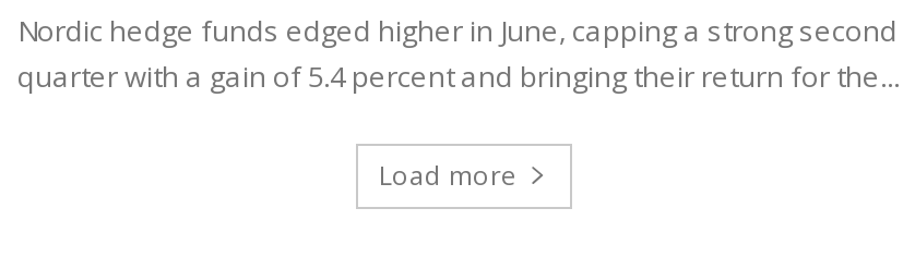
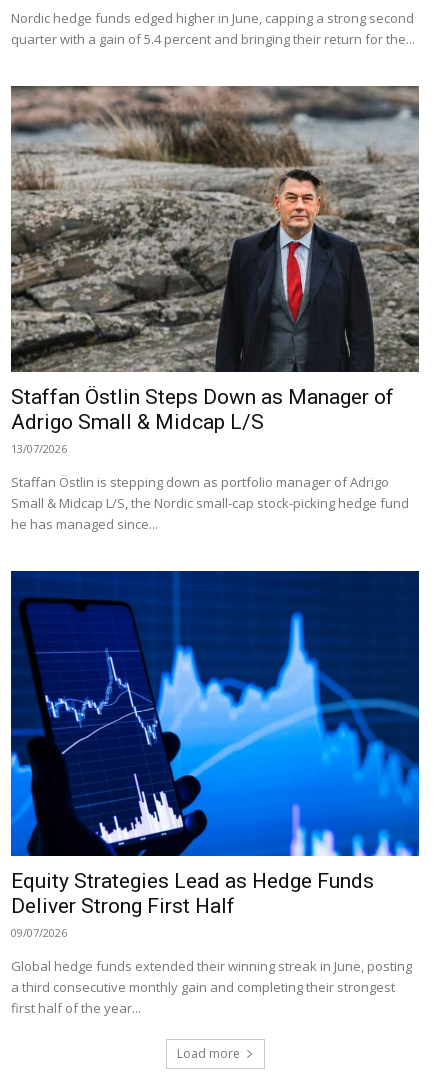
+ [image]
+ Staffan Östlin Steps Down as Manager of
+ Adrigo Small & Midcap L/S
+ 13/07/2026
+ Staffan Östlin is stepping down as portfolio manager of Adrigo
+ Small & Midcap L/S, the Nordic small-cap stock-picking hedge fund
+ he has managed since...

+ [image]
+ Equity Strategies Lead as Hedge Funds
+ Deliver Strong First Half
+ 09/07/2026
+ Global hedge funds extended their winning streak in June, posting
+ a third consecutive monthly gain and completing their strongest
+ first half of the year...
